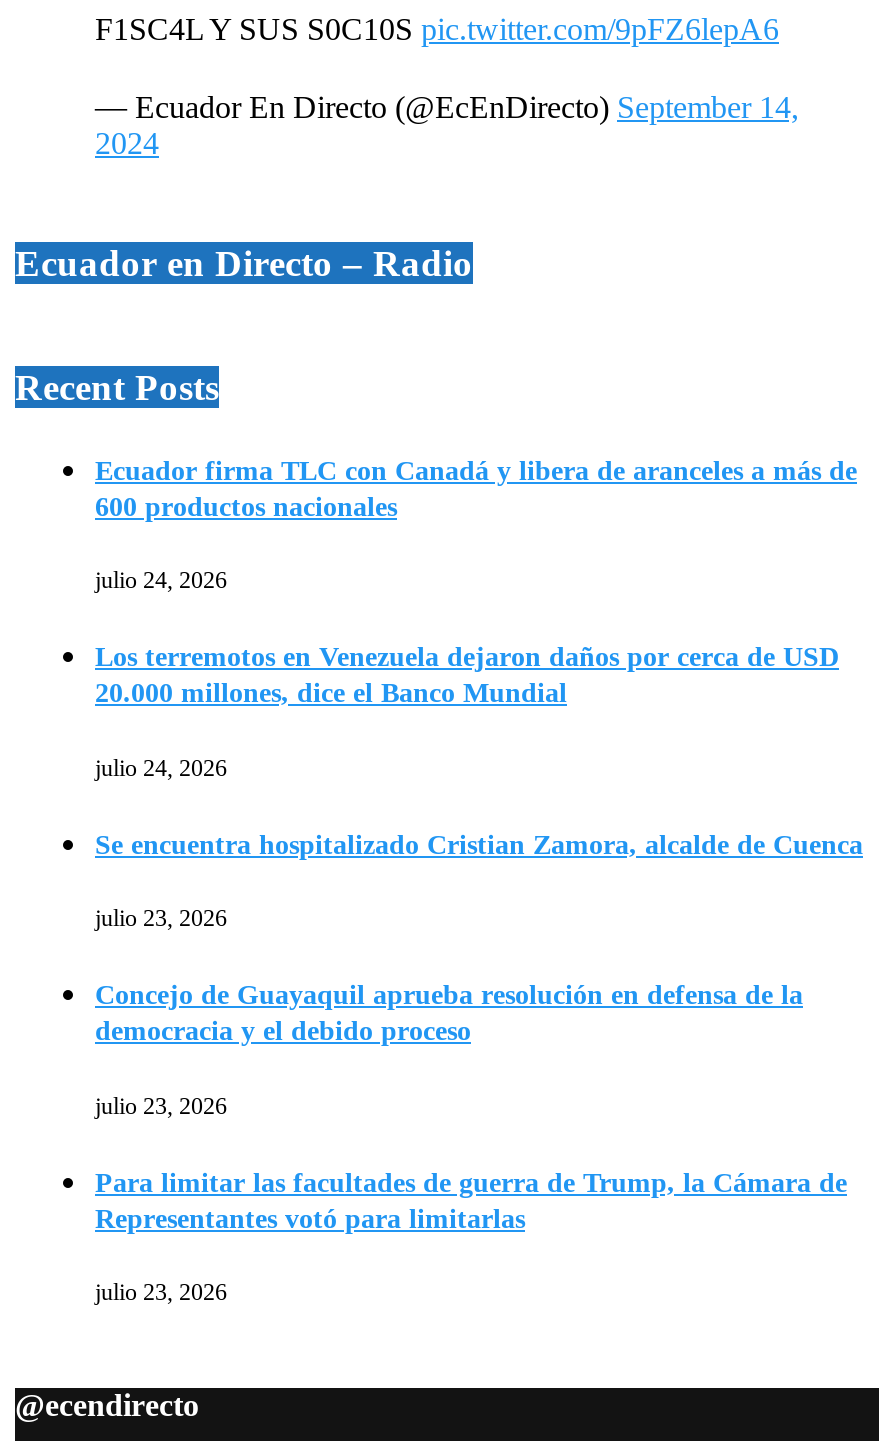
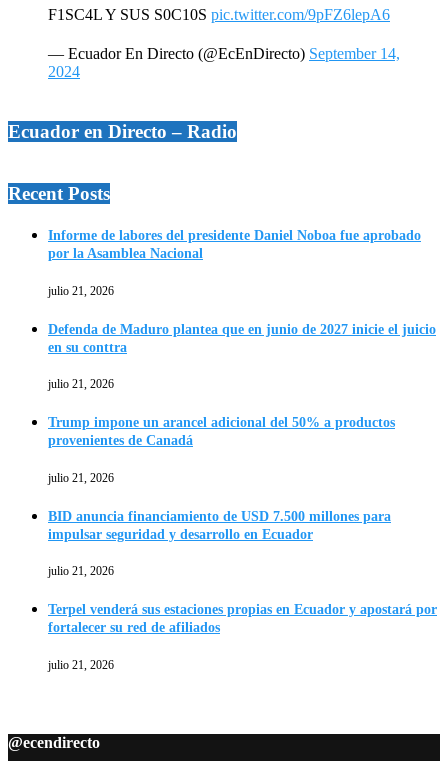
- Ecuador firma TLC con Canadá y libera de aranceles a más de
- 600 productos nacionales
+ Informe de labores del presidente Daniel Noboa fue aprobado
+ por la Asamblea Nacional

- julio 24, 2026
+ julio 21, 2026

- Los terremotos en Venezuela dejaron daños por cerca de USD
- 20.000 millones, dice el Banco Mundial
+ Defenda de Maduro plantea que en junio de 2027 inicie el juicio
+ en su conttra

- julio 24, 2026
+ julio 21, 2026

- Se encuentra hospitalizado Cristian Zamora, alcalde de Cuenca
+ Trump impone un arancel adicional del 50% a productos
+ provenientes de Canadá

- julio 23, 2026
+ julio 21, 2026

- Concejo de Guayaquil aprueba resolución en defensa de la
- democracia y el debido proceso
+ BID anuncia financiamiento de USD 7.500 millones para
+ impulsar seguridad y desarrollo en Ecuador

- julio 23, 2026
+ julio 21, 2026

- Para limitar las facultades de guerra de Trump, la Cámara de
- Representantes votó para limitarlas
+ Terpel venderá sus estaciones propias en Ecuador y apostará por
+ fortalecer su red de afiliados

- julio 23, 2026
+ julio 21, 2026
